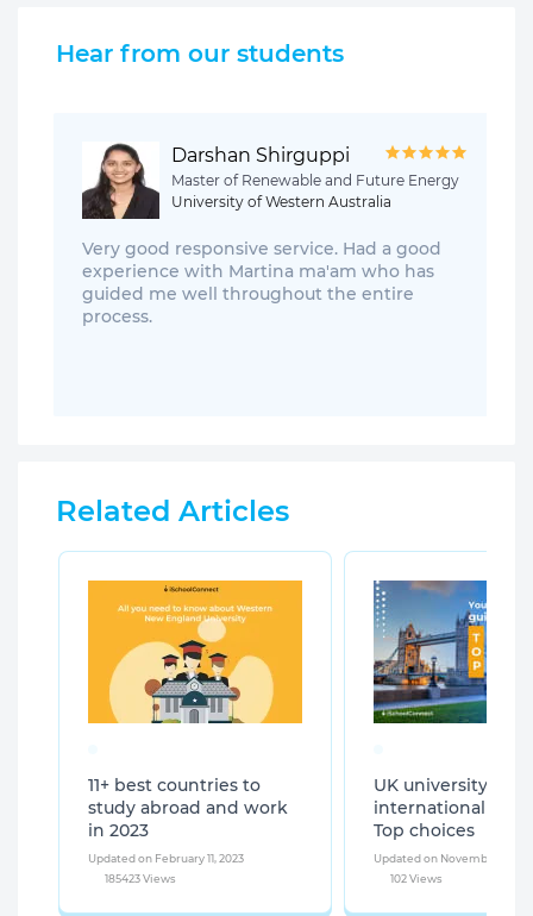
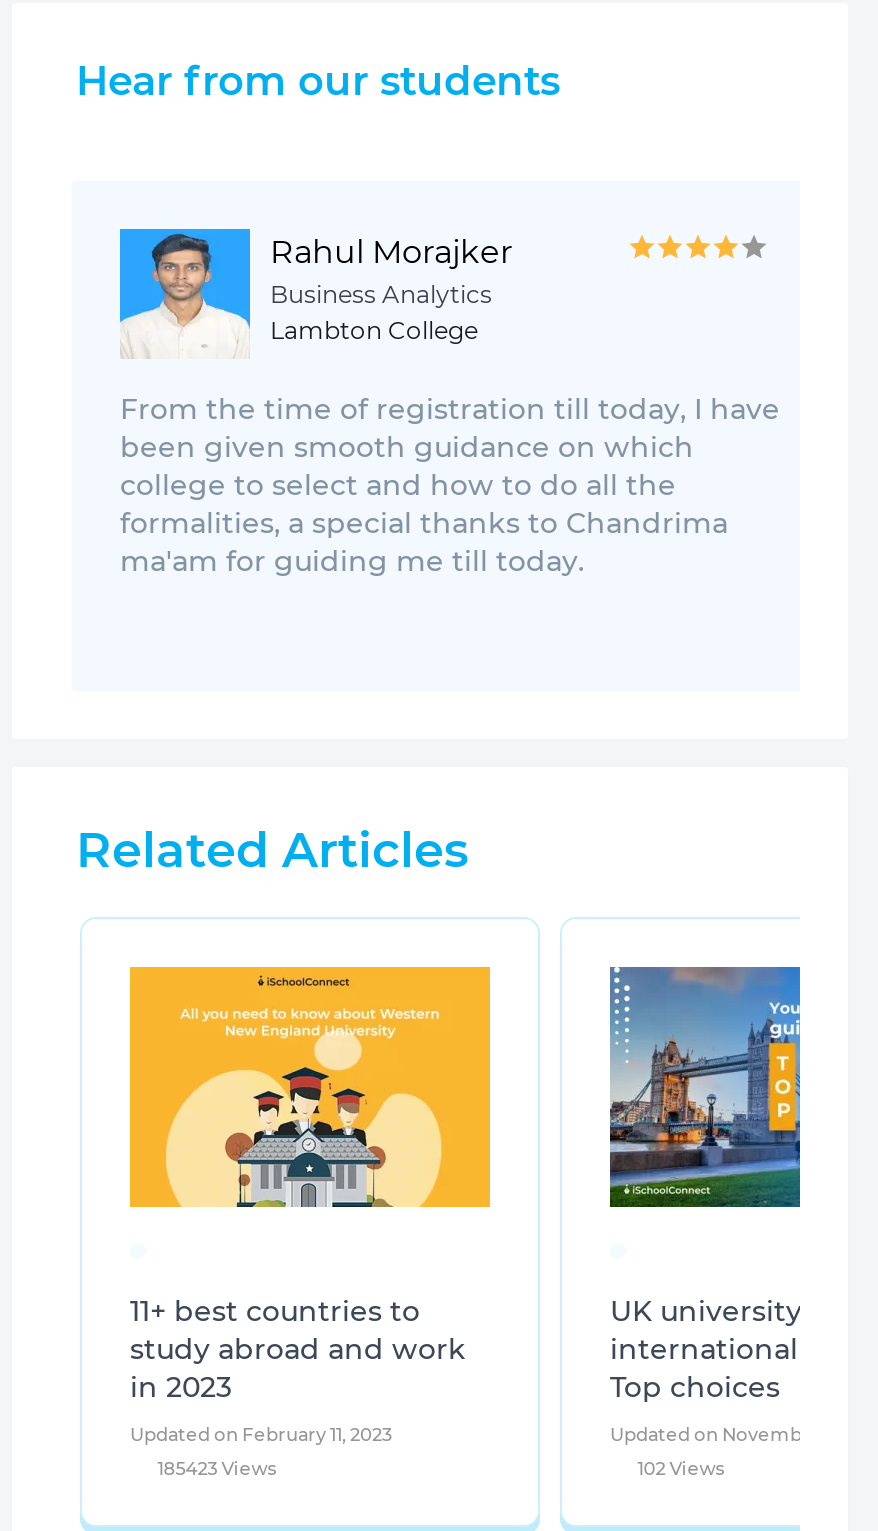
- [image]
- Darshan Shirguppi
- Master of Renewable and Future Energy
- University of Western Australia
+ [image]
+ Rahul Morajker
+ Business Analytics
+ Lambton College

- Very good responsive service. Had a good
- experience with Martina ma'am who has
- guided me well throughout the entire
- process.
+ From the time of registration till today, I have
+ been given smooth guidance on which
+ college to select and how to do all the
+ formalities, a special thanks to Chandrima
+ ma'am for guiding me till today.
